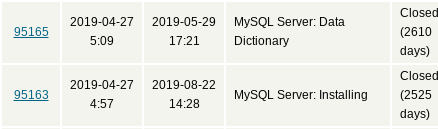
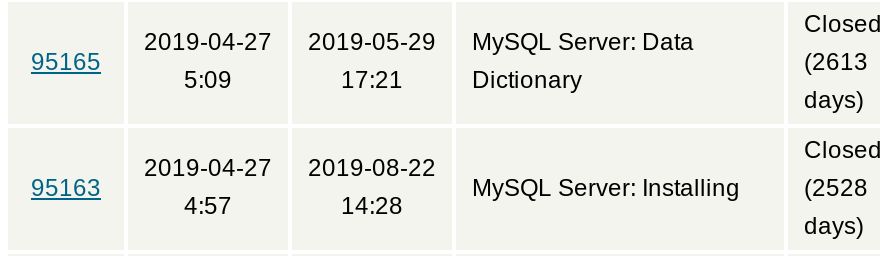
- (2610
+ (2613

- (2525
+ (2528
